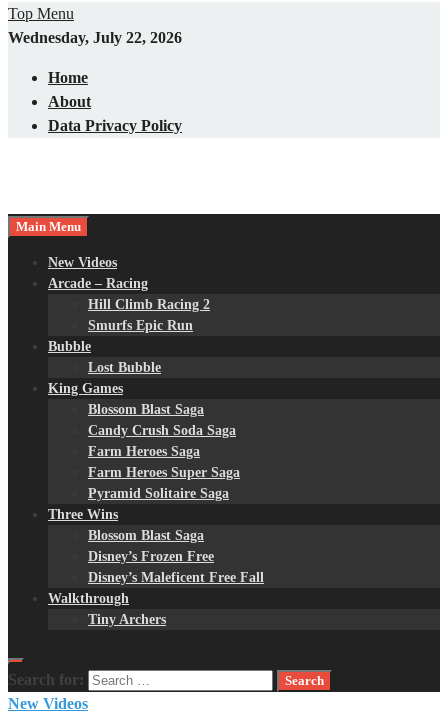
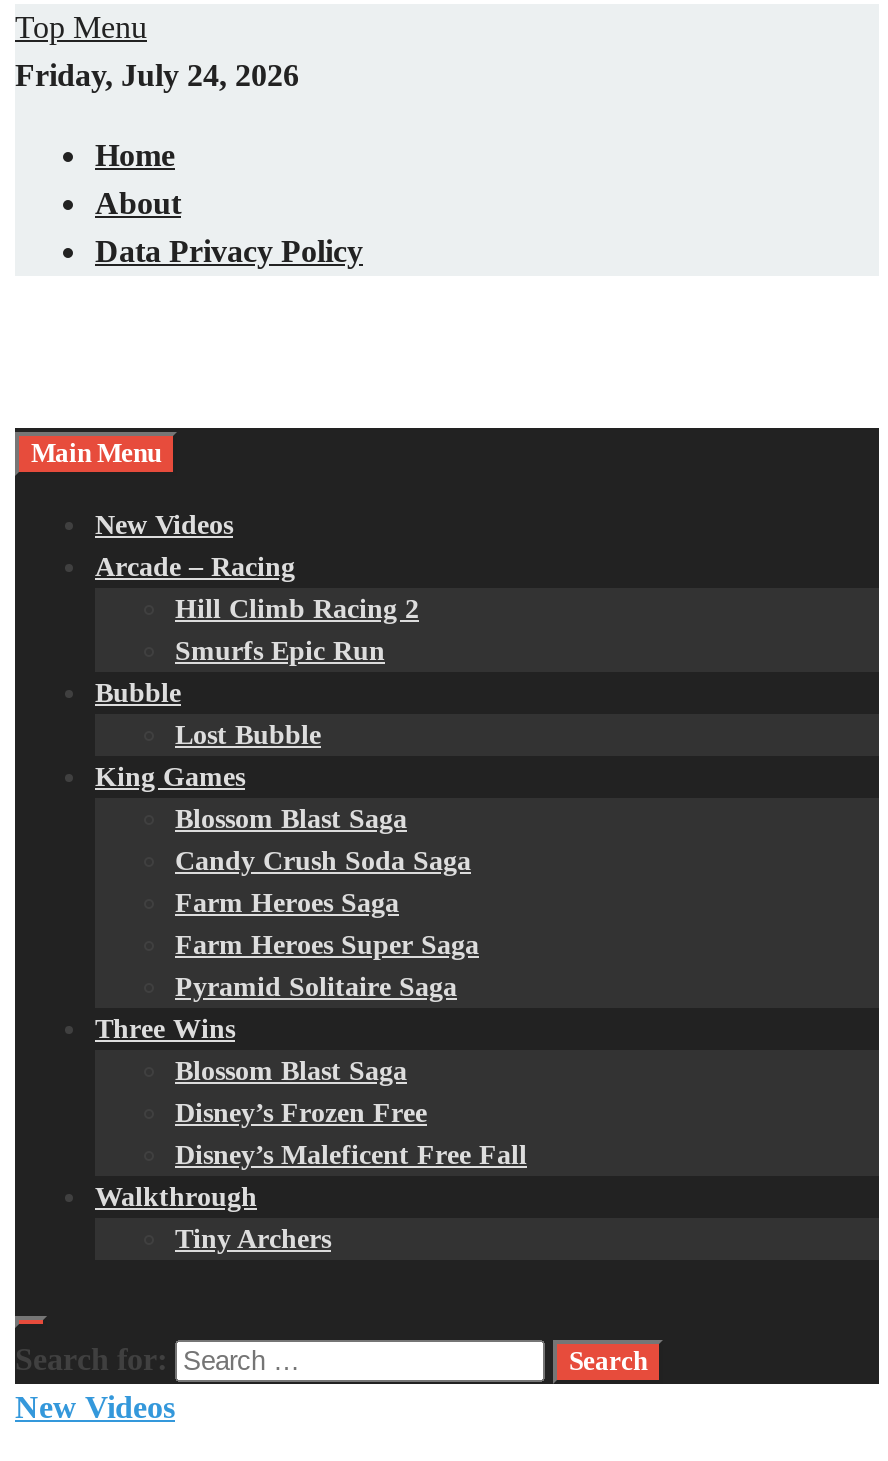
- Wednesday, July 22, 2026
+ Friday, July 24, 2026
